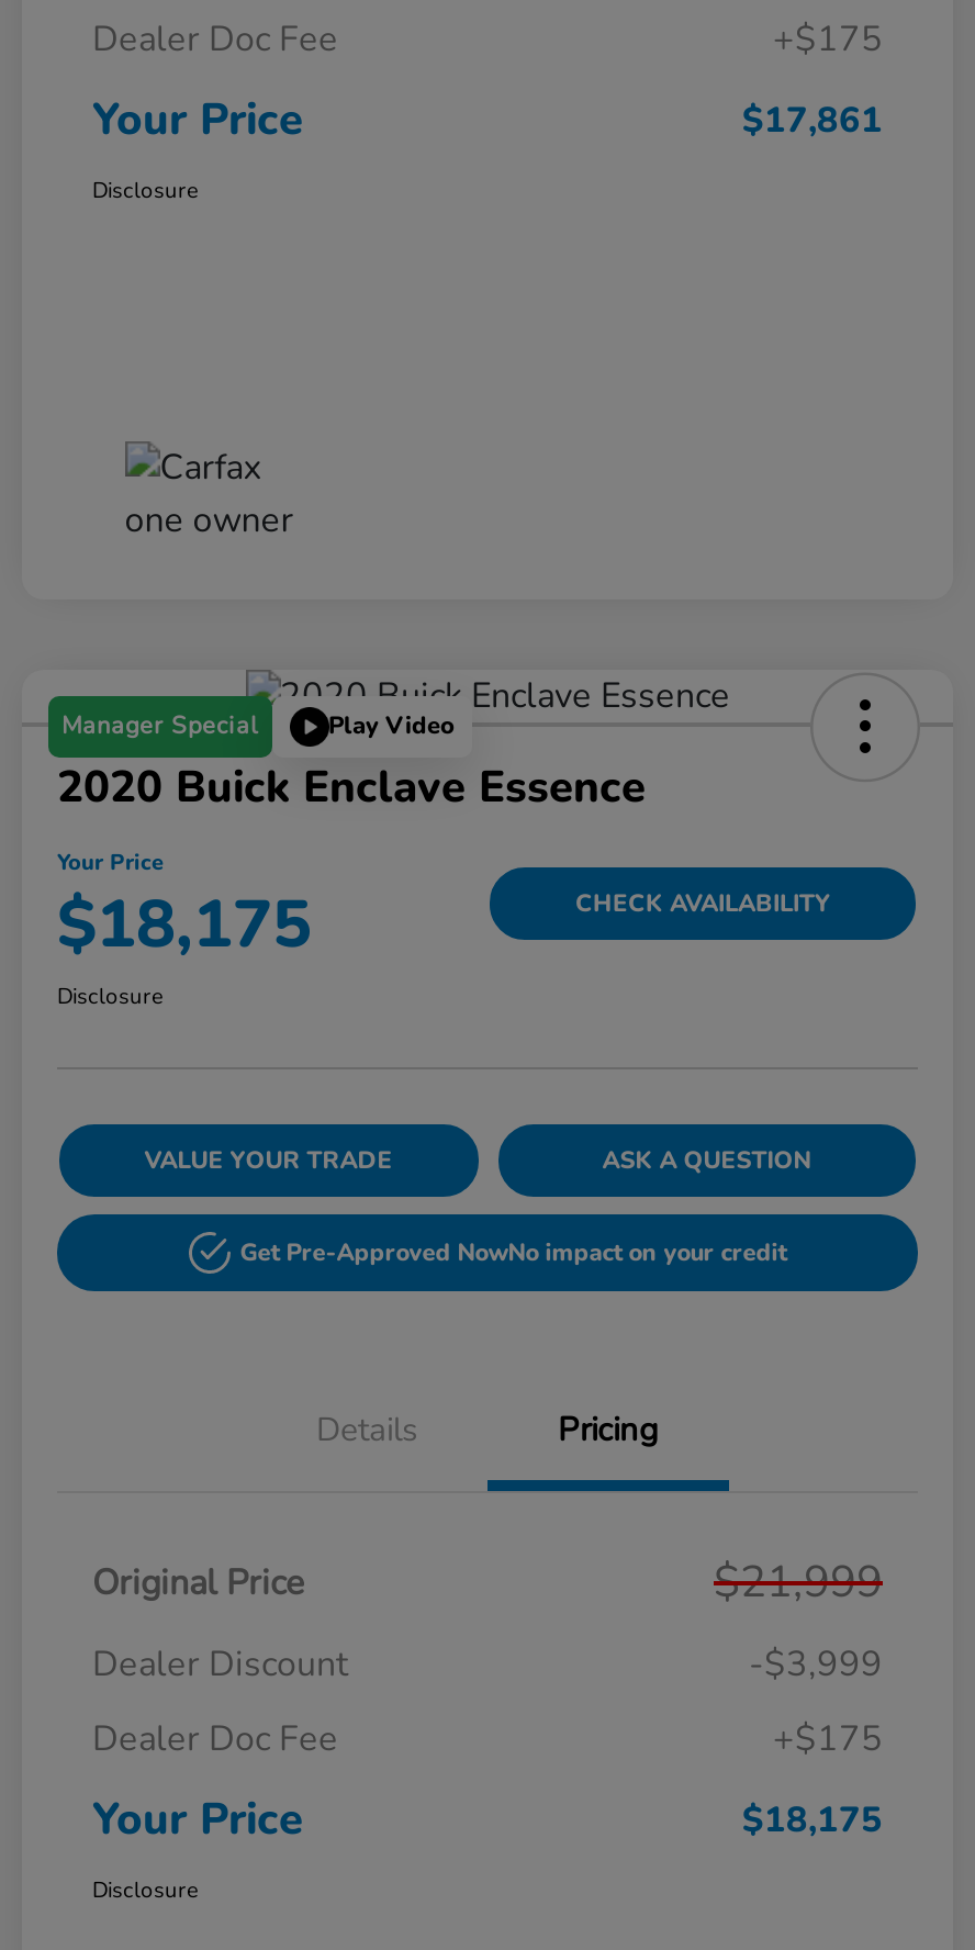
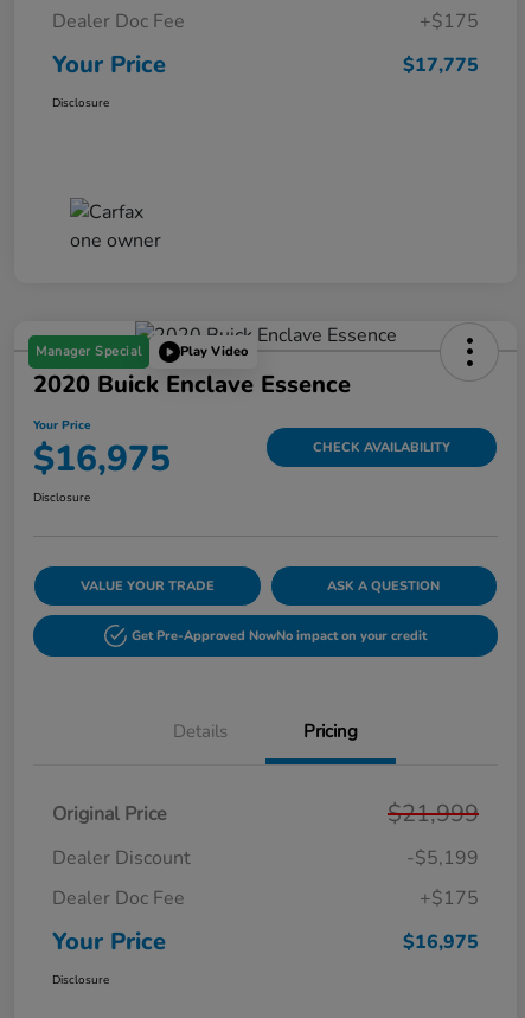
- $17,861
+ $17,775

- $18,175
+ $16,975

- -$3,999
+ -$5,199

- $18,175
+ $16,975
